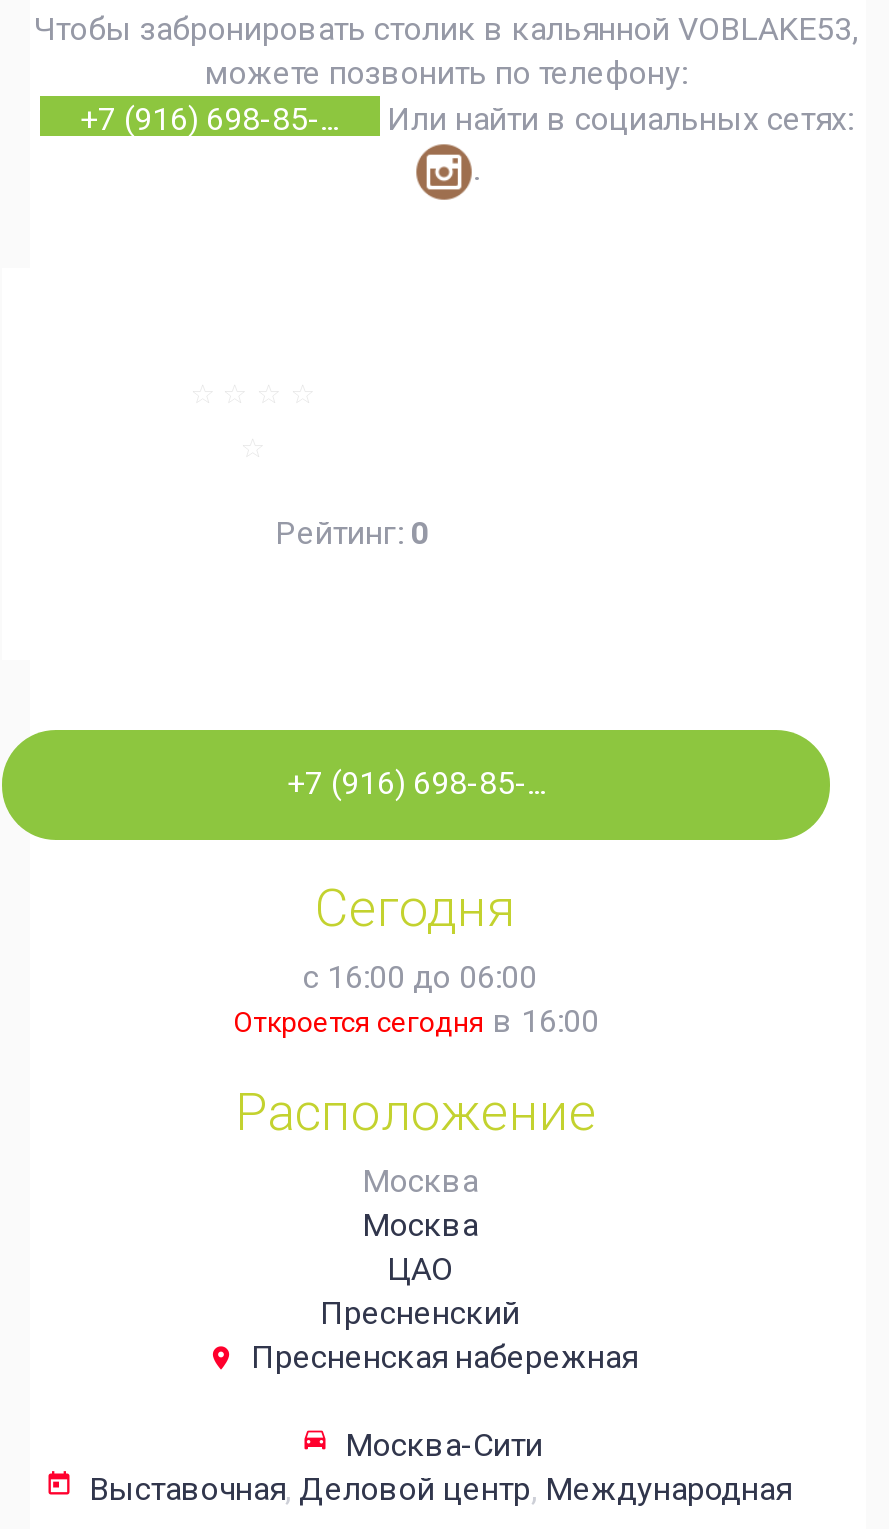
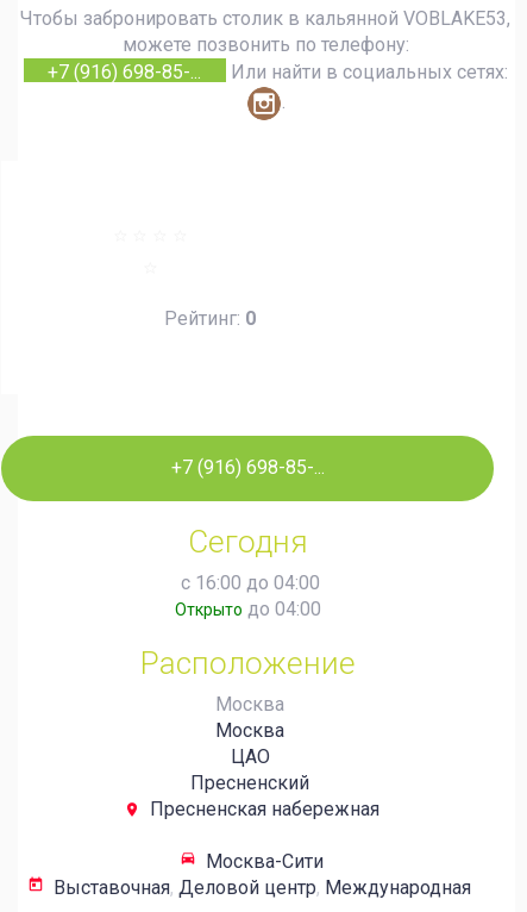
- с 16:00 до 06:00
- Откроется сегодня в 16:00
+ с 16:00 до 04:00
+ Открыто до 04:00
